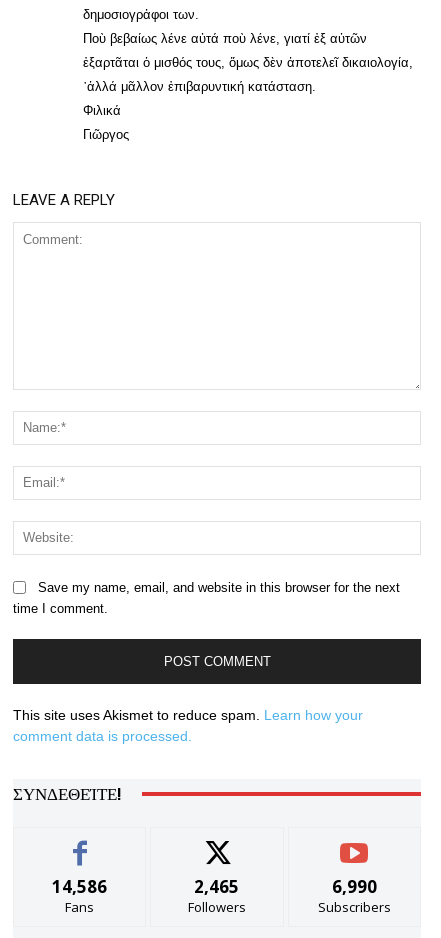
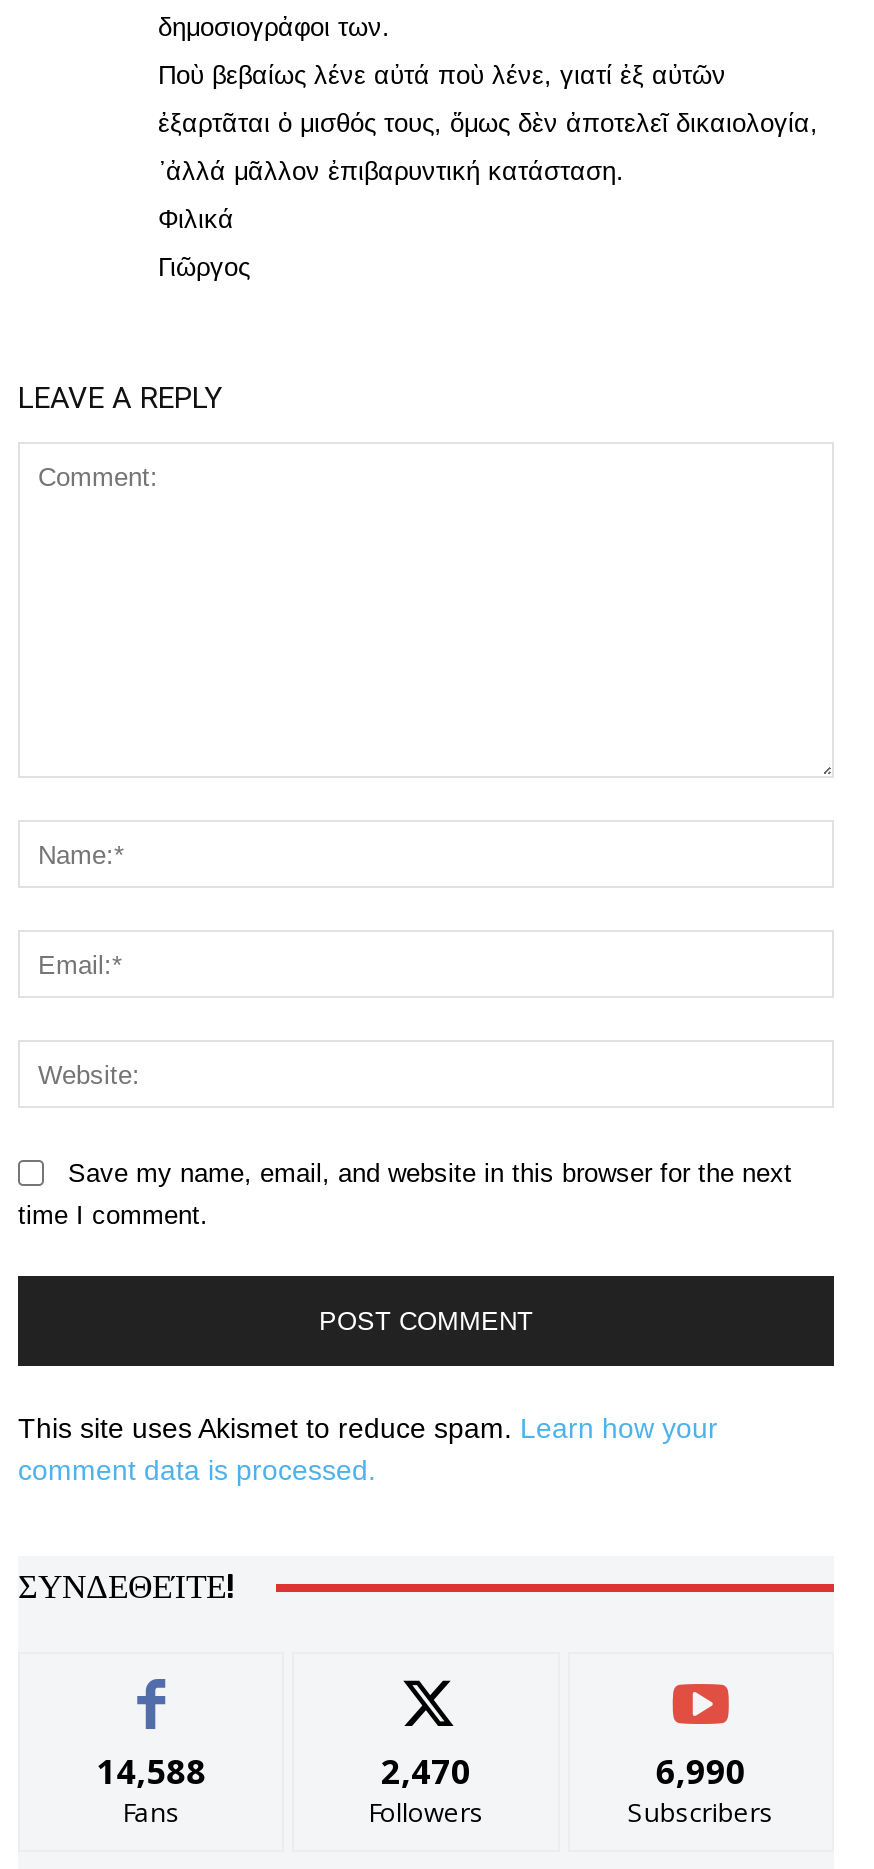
- 14,586
+ 14,588

- 2,465
+ 2,470
